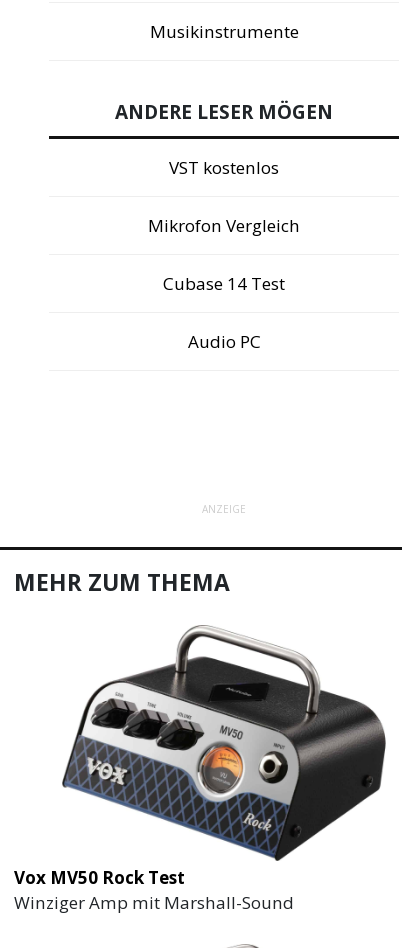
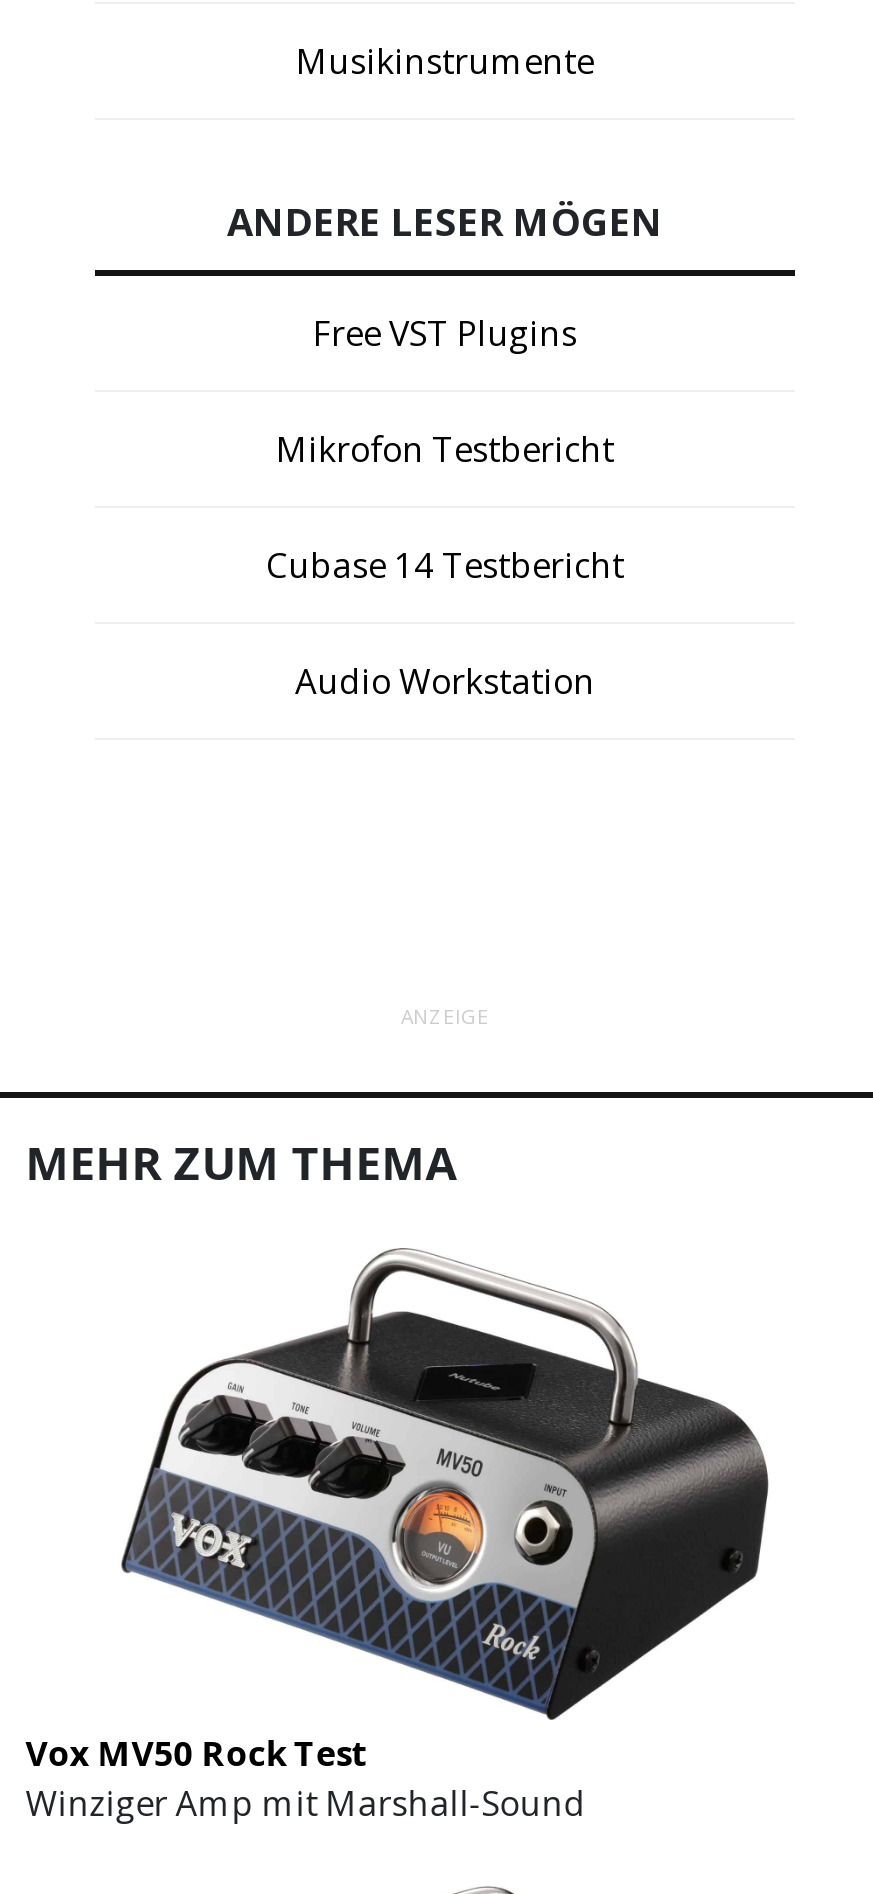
- VST kostenlos
+ Free VST Plugins

- Mikrofon Vergleich
+ Mikrofon Testbericht

- Cubase 14 Test
+ Cubase 14 Testbericht

- Audio PC
+ Audio Workstation
